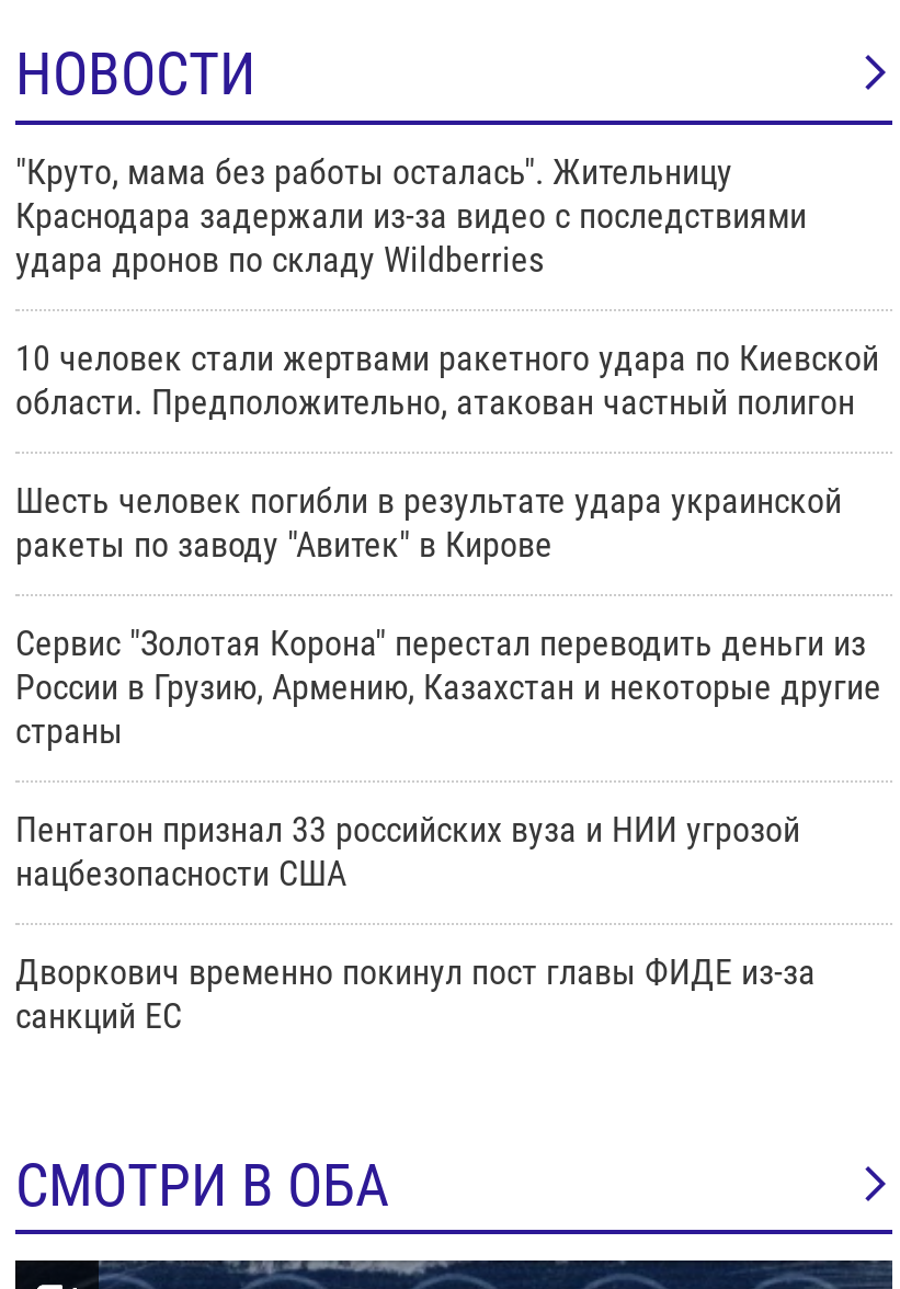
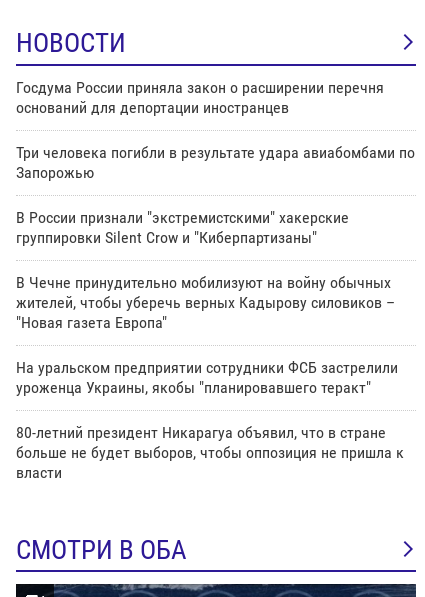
- "Круто, мама без работы осталась". Жительницу
- Краснодара задержали из-за видео с последствиями
- удара дронов по складу Wildberries
+ Госдума России приняла закон о расширении перечня
+ оснований для депортации иностранцев

- 10 человек стали жертвами ракетного удара по Киевской
- области. Предположительно, атакован частный полигон
+ Три человека погибли в результате удара авиабомбами по
+ Запорожью

- Шесть человек погибли в результате удара украинской
- ракеты по заводу "Авитек" в Кирове
+ В России признали "экстремистскими" хакерские
+ группировки Silent Crow и "Киберпартизаны"

- Сервис "Золотая Корона" перестал переводить деньги из
- России в Грузию, Армению, Казахстан и некоторые другие
- страны
+ В Чечне принудительно мобилизуют на войну обычных
+ жителей, чтобы уберечь верных Кадырову силовиков –
+ "Новая газета Европа"

- Пентагон признал 33 российских вуза и НИИ угрозой
- нацбезопасности США
+ На уральском предприятии сотрудники ФСБ застрелили
+ уроженца Украины, якобы "планировавшего теракт"

- Дворкович временно покинул пост главы ФИДЕ из-за
- санкций ЕС
+ 80-летний президент Никарагуа объявил, что в стране
+ больше не будет выборов, чтобы оппозиция не пришла к
+ власти
